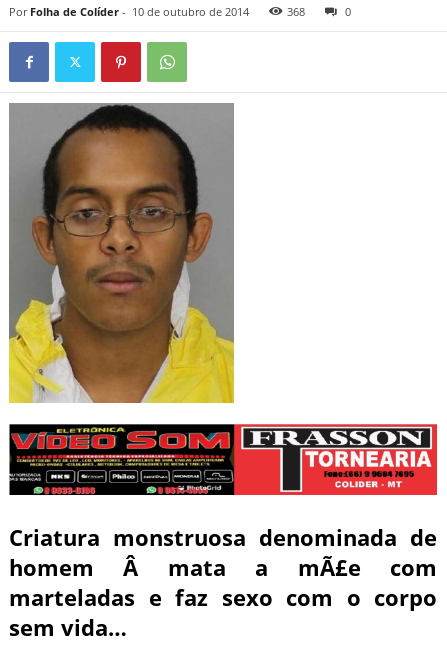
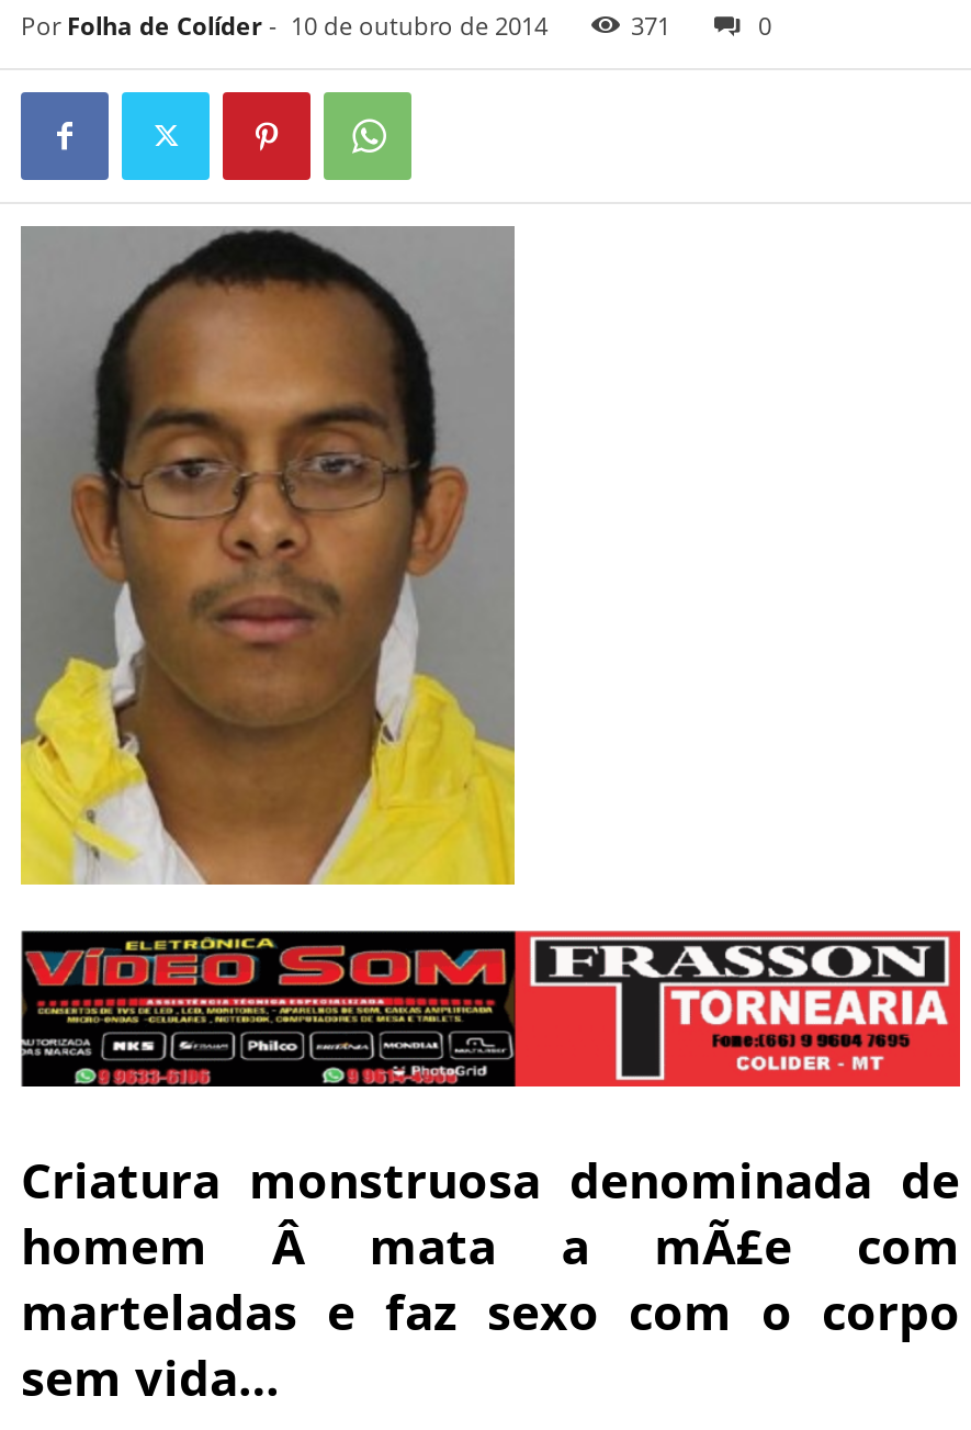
- 368
+ 371
